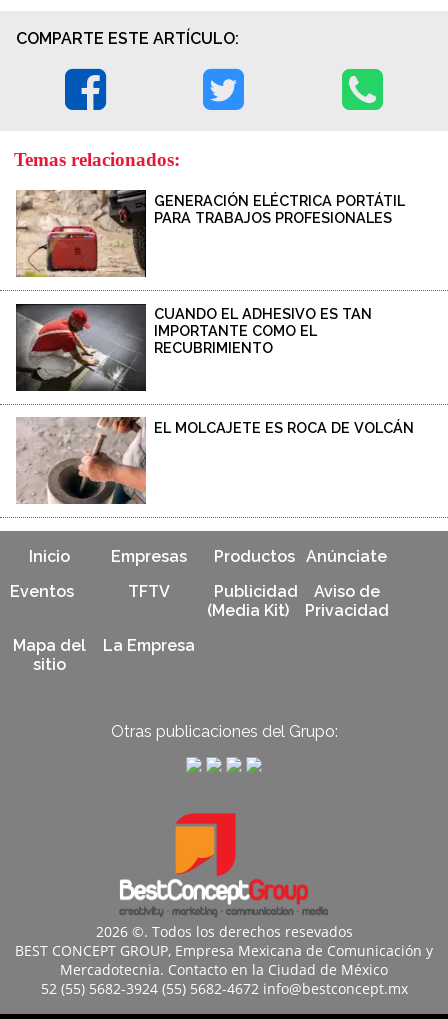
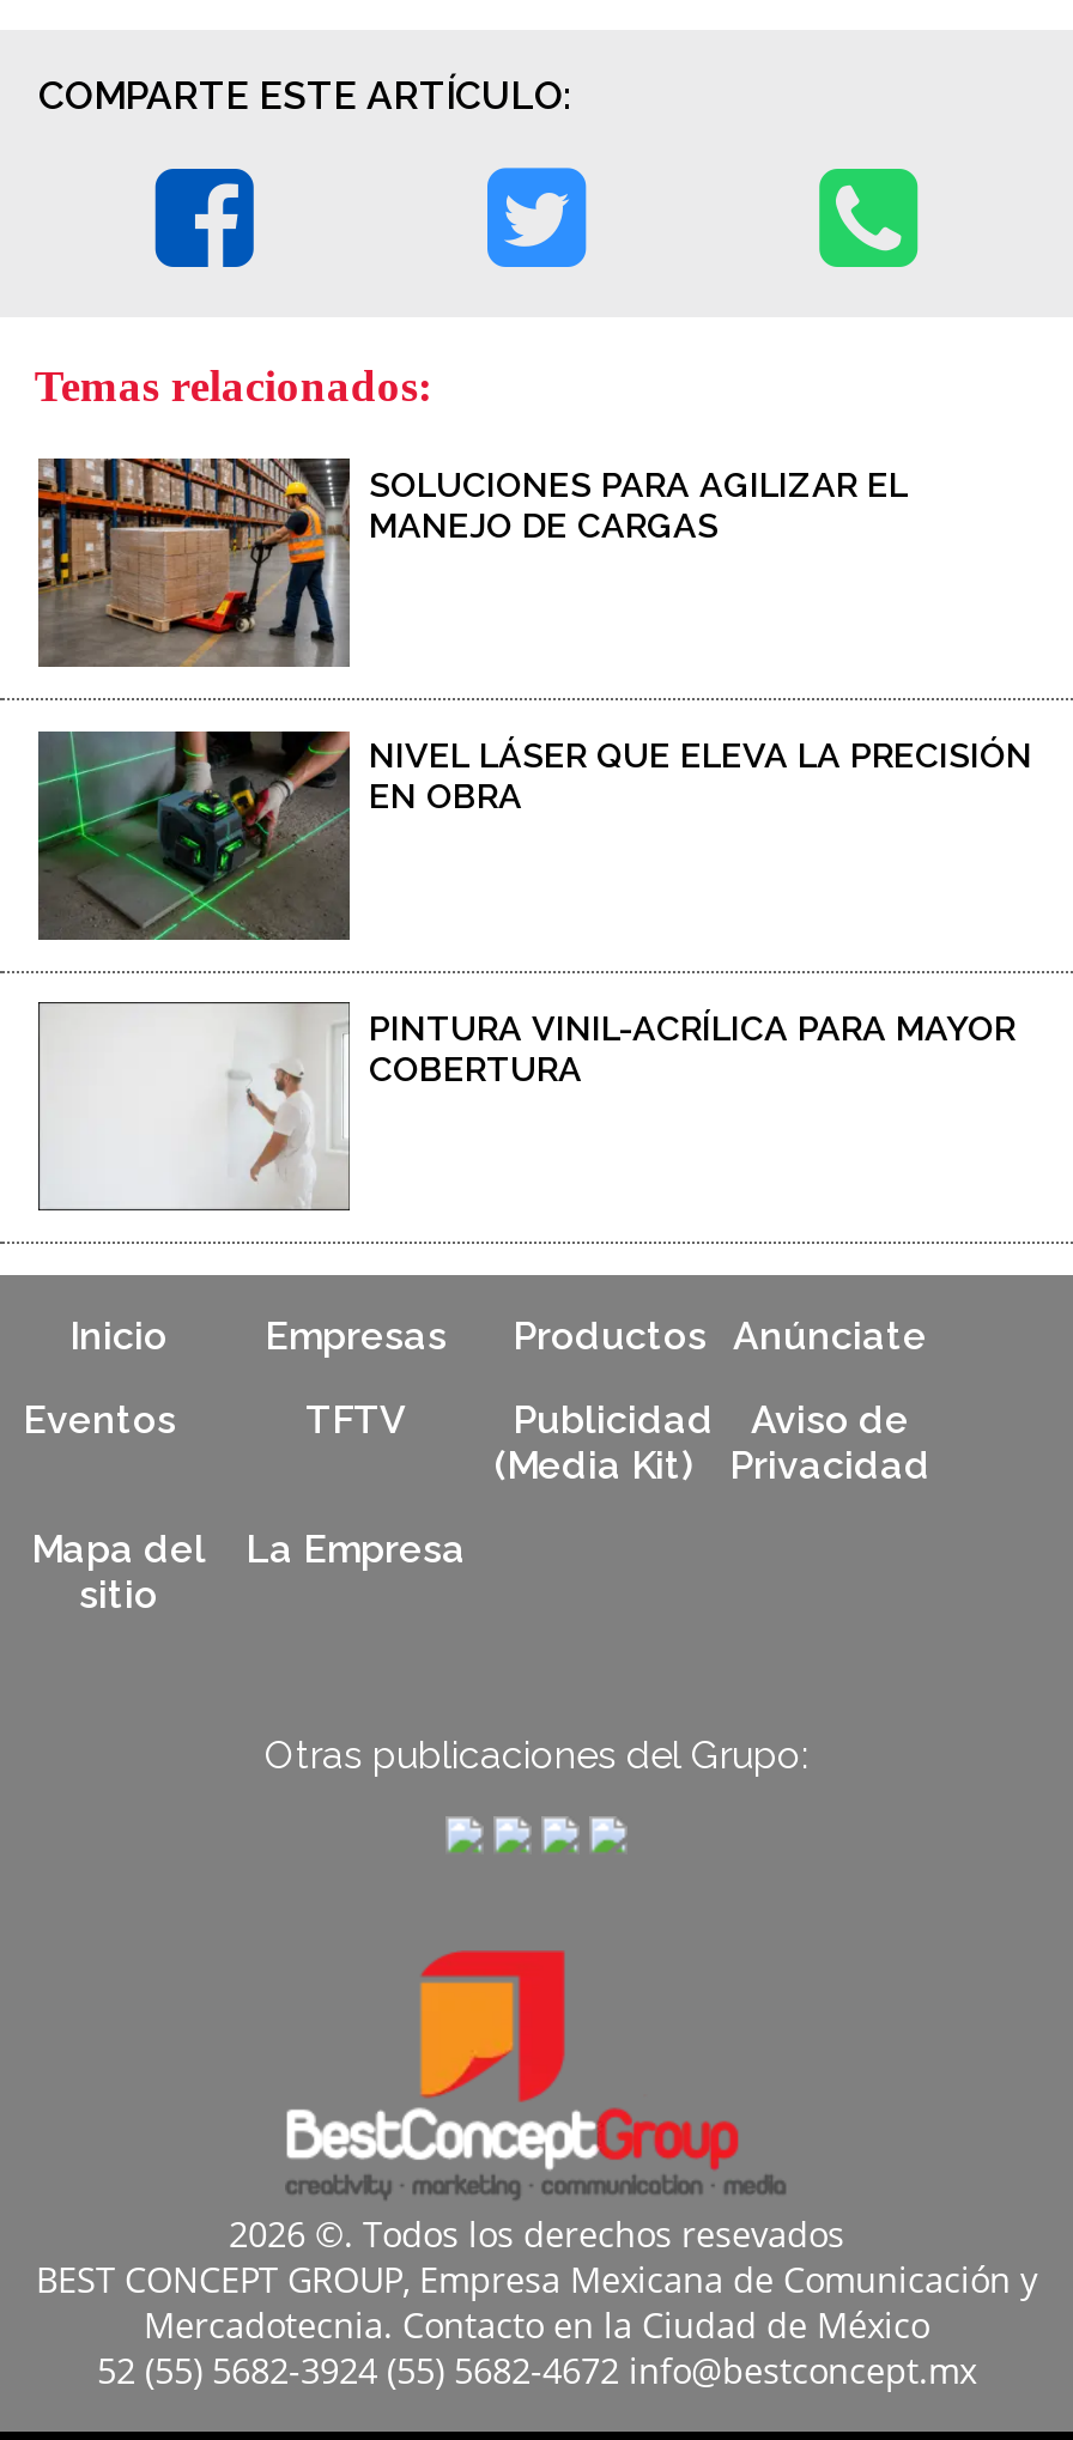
- [image]
- GENERACIÓN ELÉCTRICA PORTÁTIL
- PARA TRABAJOS PROFESIONALES
+ [image]
+ SOLUCIONES PARA AGILIZAR EL
+ MANEJO DE CARGAS

- [image]
- CUANDO EL ADHESIVO ES TAN
- IMPORTANTE COMO EL
- RECUBRIMIENTO
+ [image]
+ NIVEL LÁSER QUE ELEVA LA PRECISIÓN
+ EN OBRA

- [image]
- EL MOLCAJETE ES ROCA DE VOLCÁN
+ [image]
+ PINTURA VINIL-ACRÍLICA PARA MAYOR
+ COBERTURA
